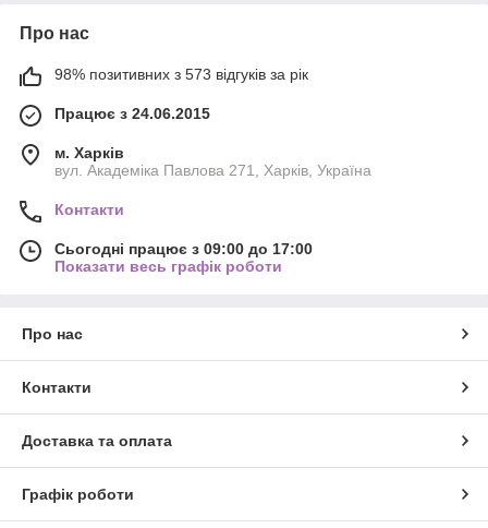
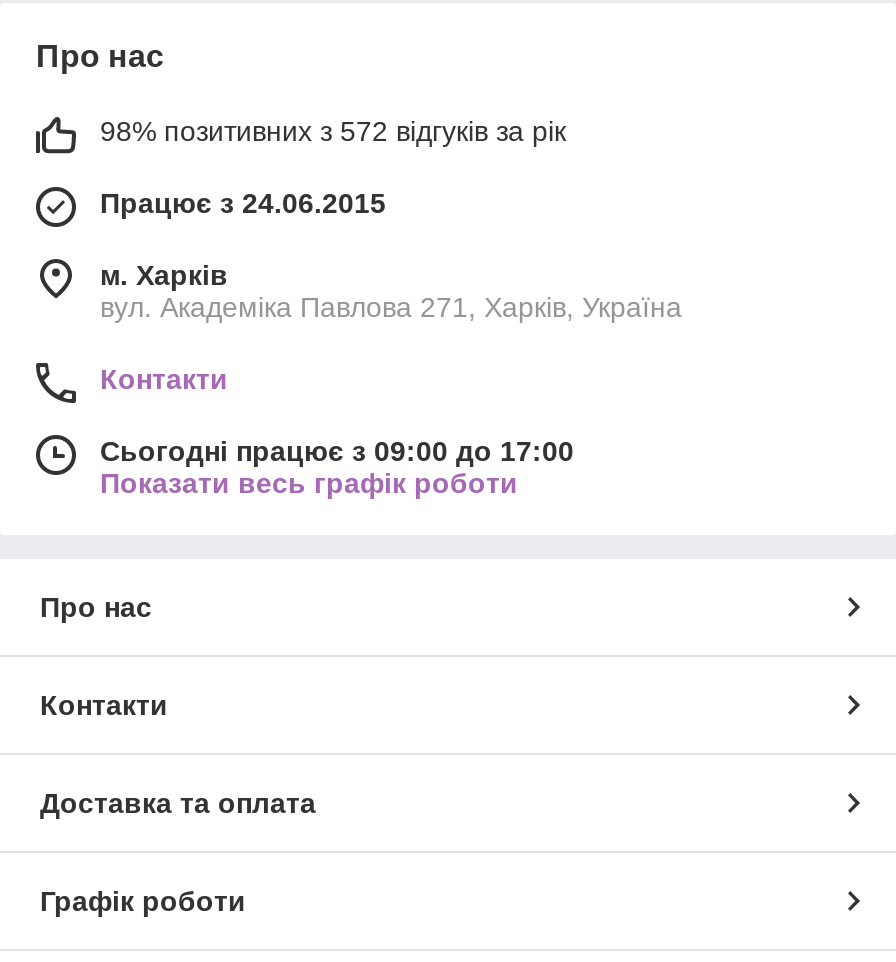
- 98% позитивних з 573 відгуків за рік
+ 98% позитивних з 572 відгуків за рік
